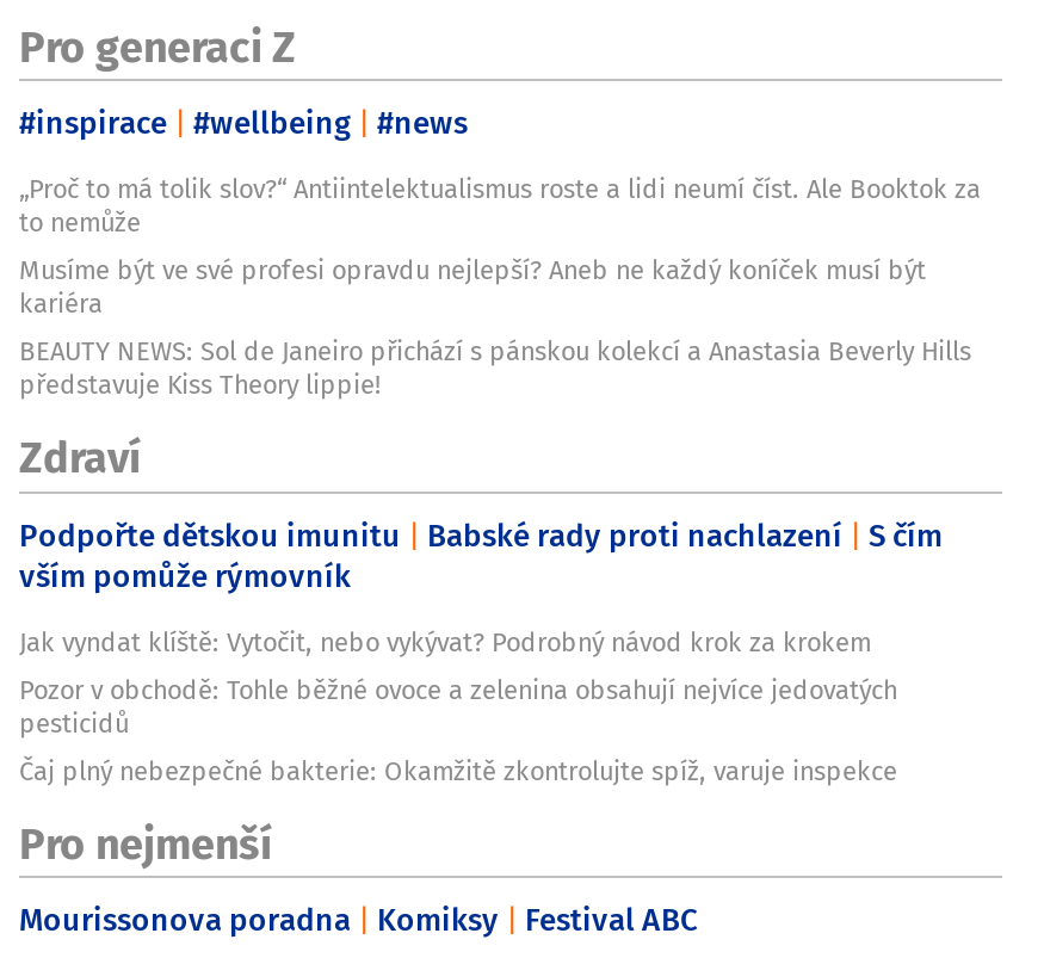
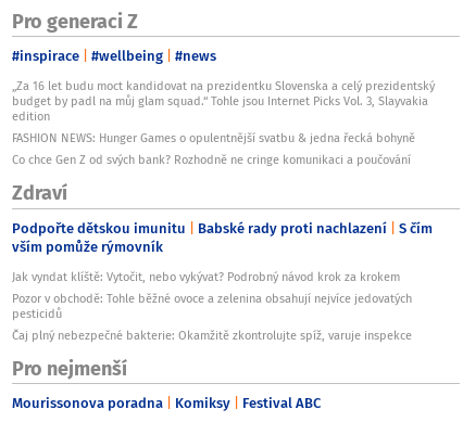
- „Proč to má tolik slov?“ Antiintelektualismus roste a lidi neumí číst. Ale Booktok za
- to nemůže
- Musíme být ve své profesi opravdu nejlepší? Aneb ne každý koníček musí být
- kariéra
- BEAUTY NEWS: Sol de Janeiro přichází s pánskou kolekcí a Anastasia Beverly Hills
- představuje Kiss Theory lippie!
+ „Za 16 let budu moct kandidovat na prezidentku Slovenska a celý prezidentský
+ budget by padl na můj glam squad.“ Tohle jsou Internet Picks Vol. 3, Slayvakia
+ edition
+ FASHION NEWS: Hunger Games o opulentnější svatbu & jedna řecká bohyně
+ Co chce Gen Z od svých bank? Rozhodně ne cringe komunikaci a poučování
